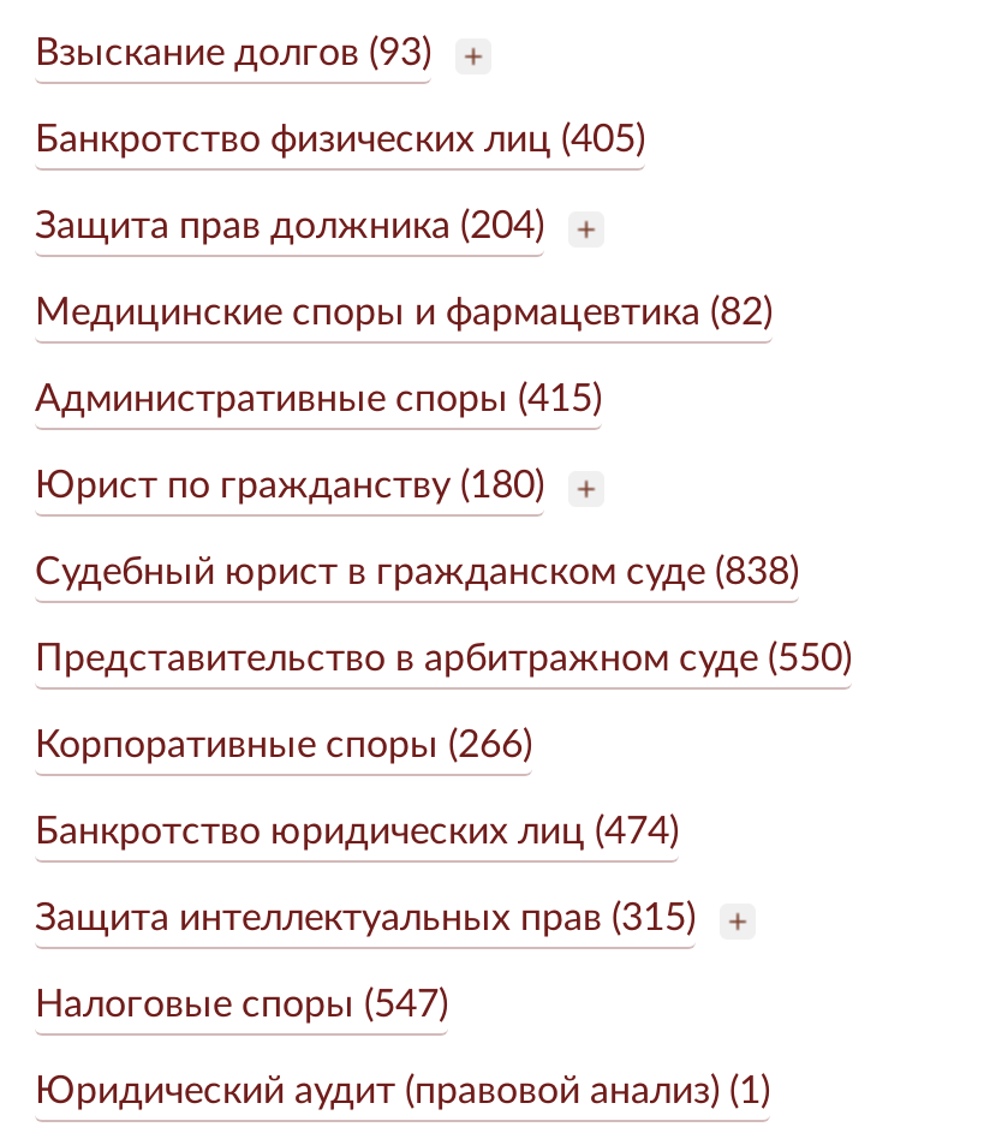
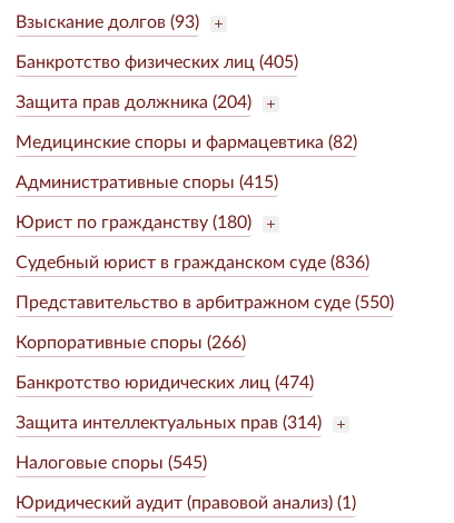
- Судебный юрист в гражданском суде (838)
+ Судебный юрист в гражданском суде (836)

- Защита интеллектуальных прав (315)
+ Защита интеллектуальных прав (314)

- Налоговые споры (547)
+ Налоговые споры (545)
